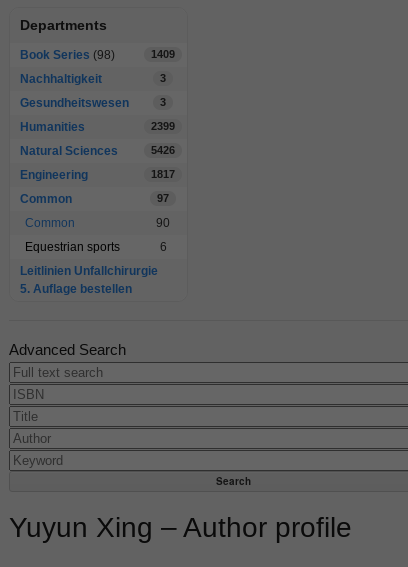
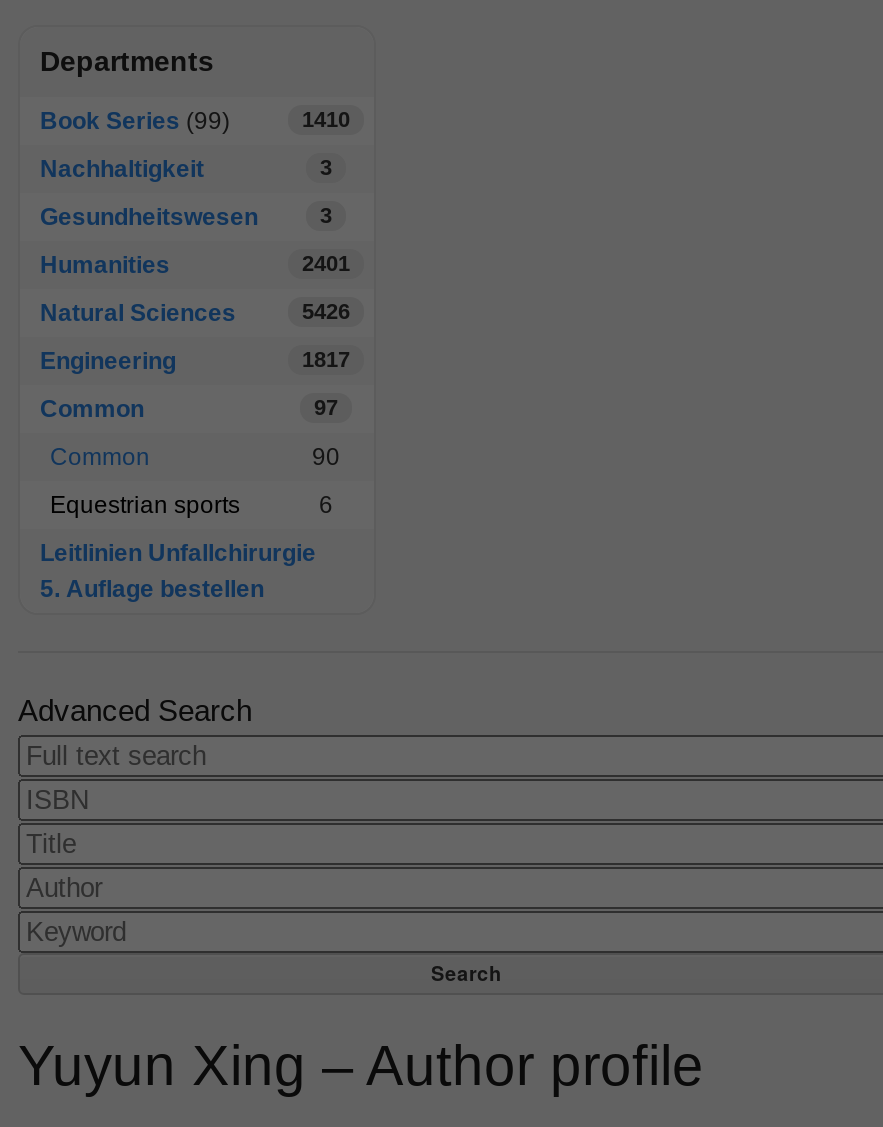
- Book Series (98)
+ Book Series (99)

- 1409
+ 1410

- 2399
+ 2401
